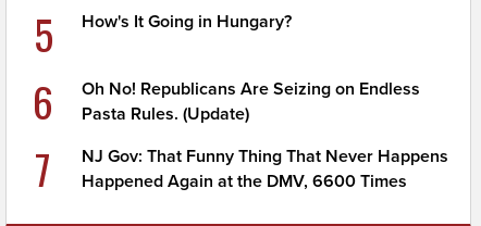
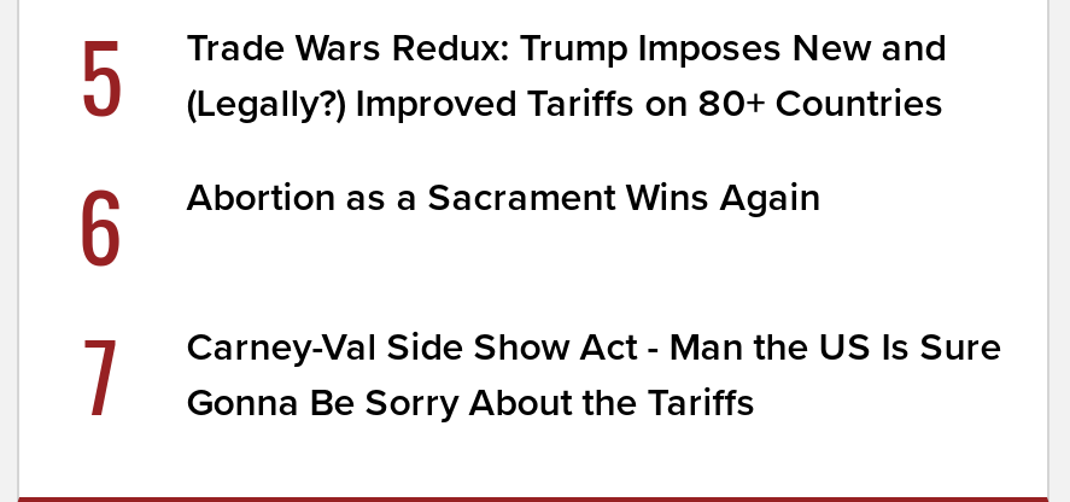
- How's It Going in Hungary?
+ Trade Wars Redux: Trump Imposes New and
+ (Legally?) Improved Tariffs on 80+ Countries

- Oh No! Republicans Are Seizing on Endless
- Pasta Rules. (Update)
+ Abortion as a Sacrament Wins Again

- NJ Gov: That Funny Thing That Never Happens
- Happened Again at the DMV, 6600 Times
+ Carney-Val Side Show Act - Man the US Is Sure
+ Gonna Be Sorry About the Tariffs
